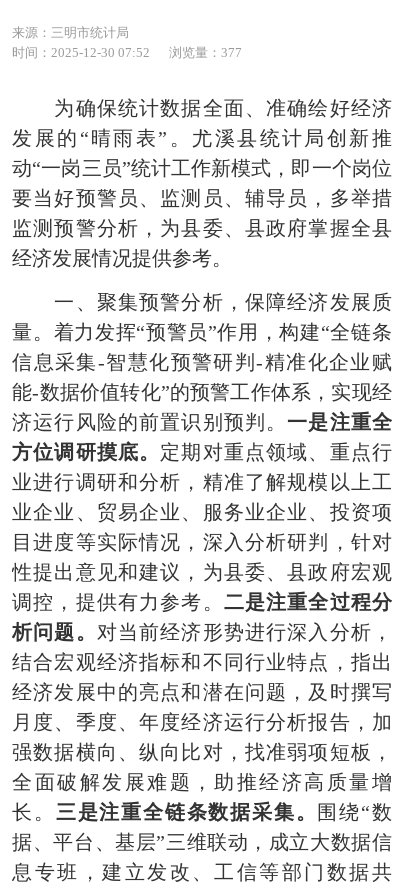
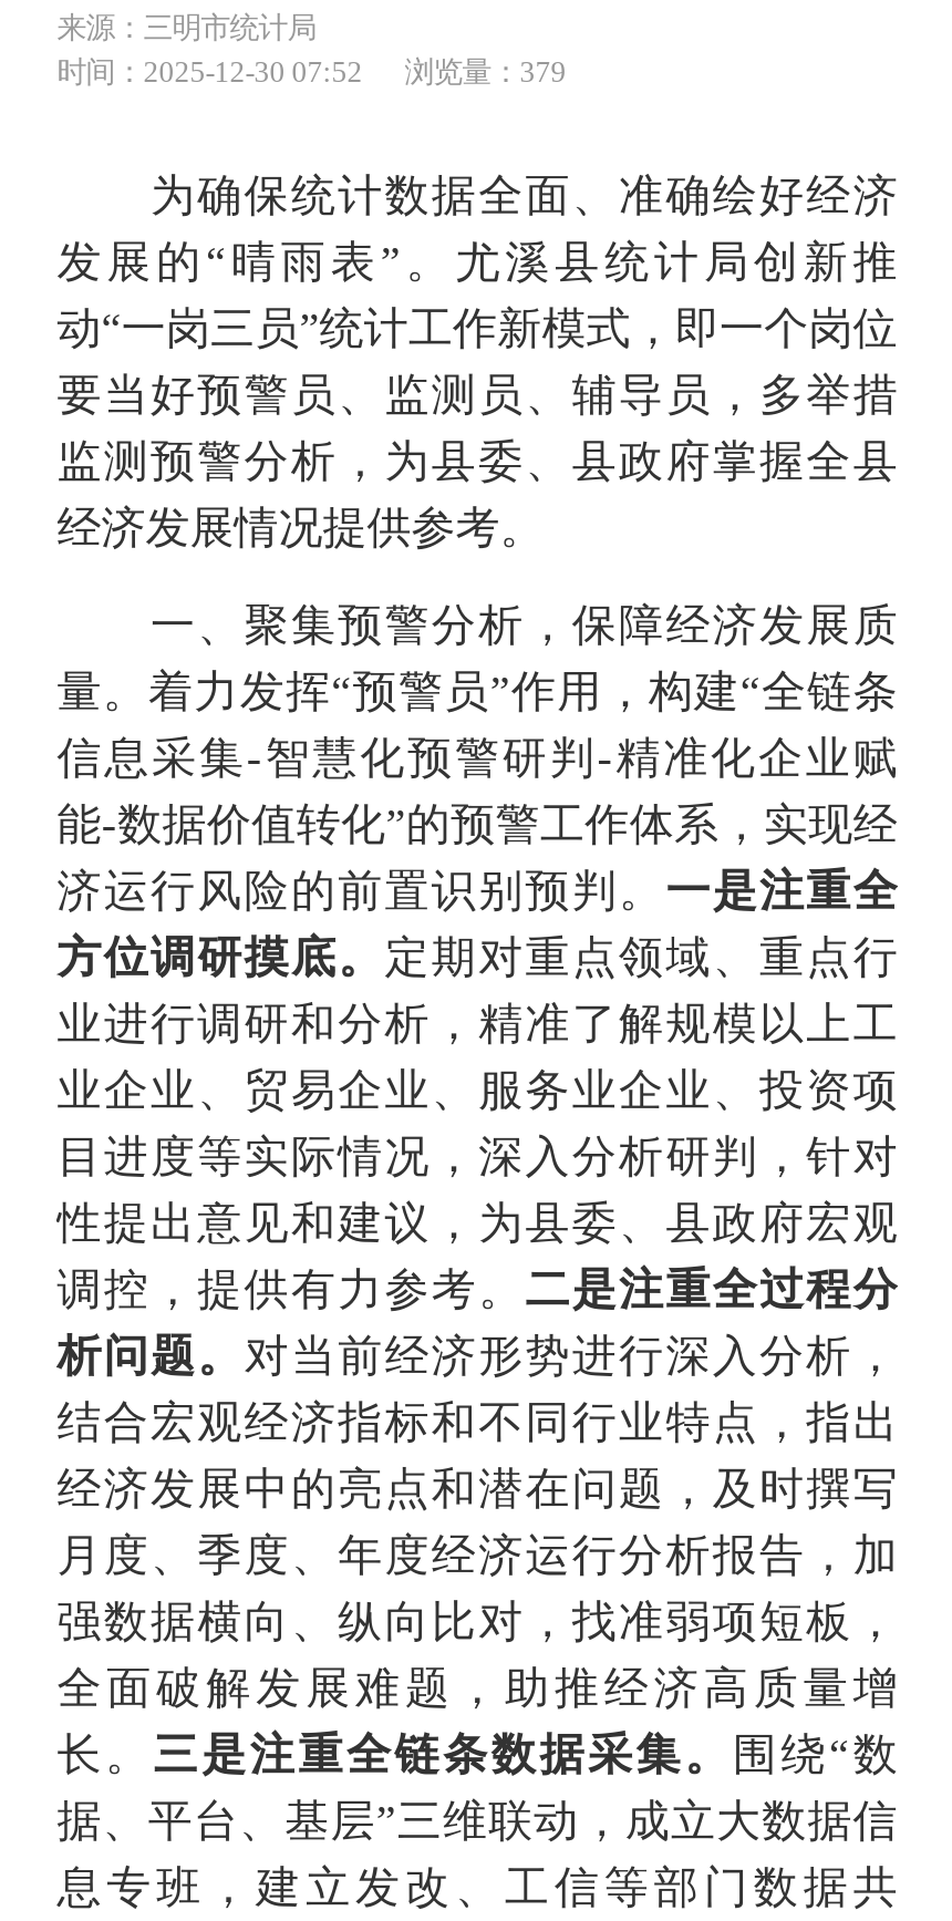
- 时间：2025-12-30 07:52 浏览量：377
+ 时间：2025-12-30 07:52 浏览量：379
